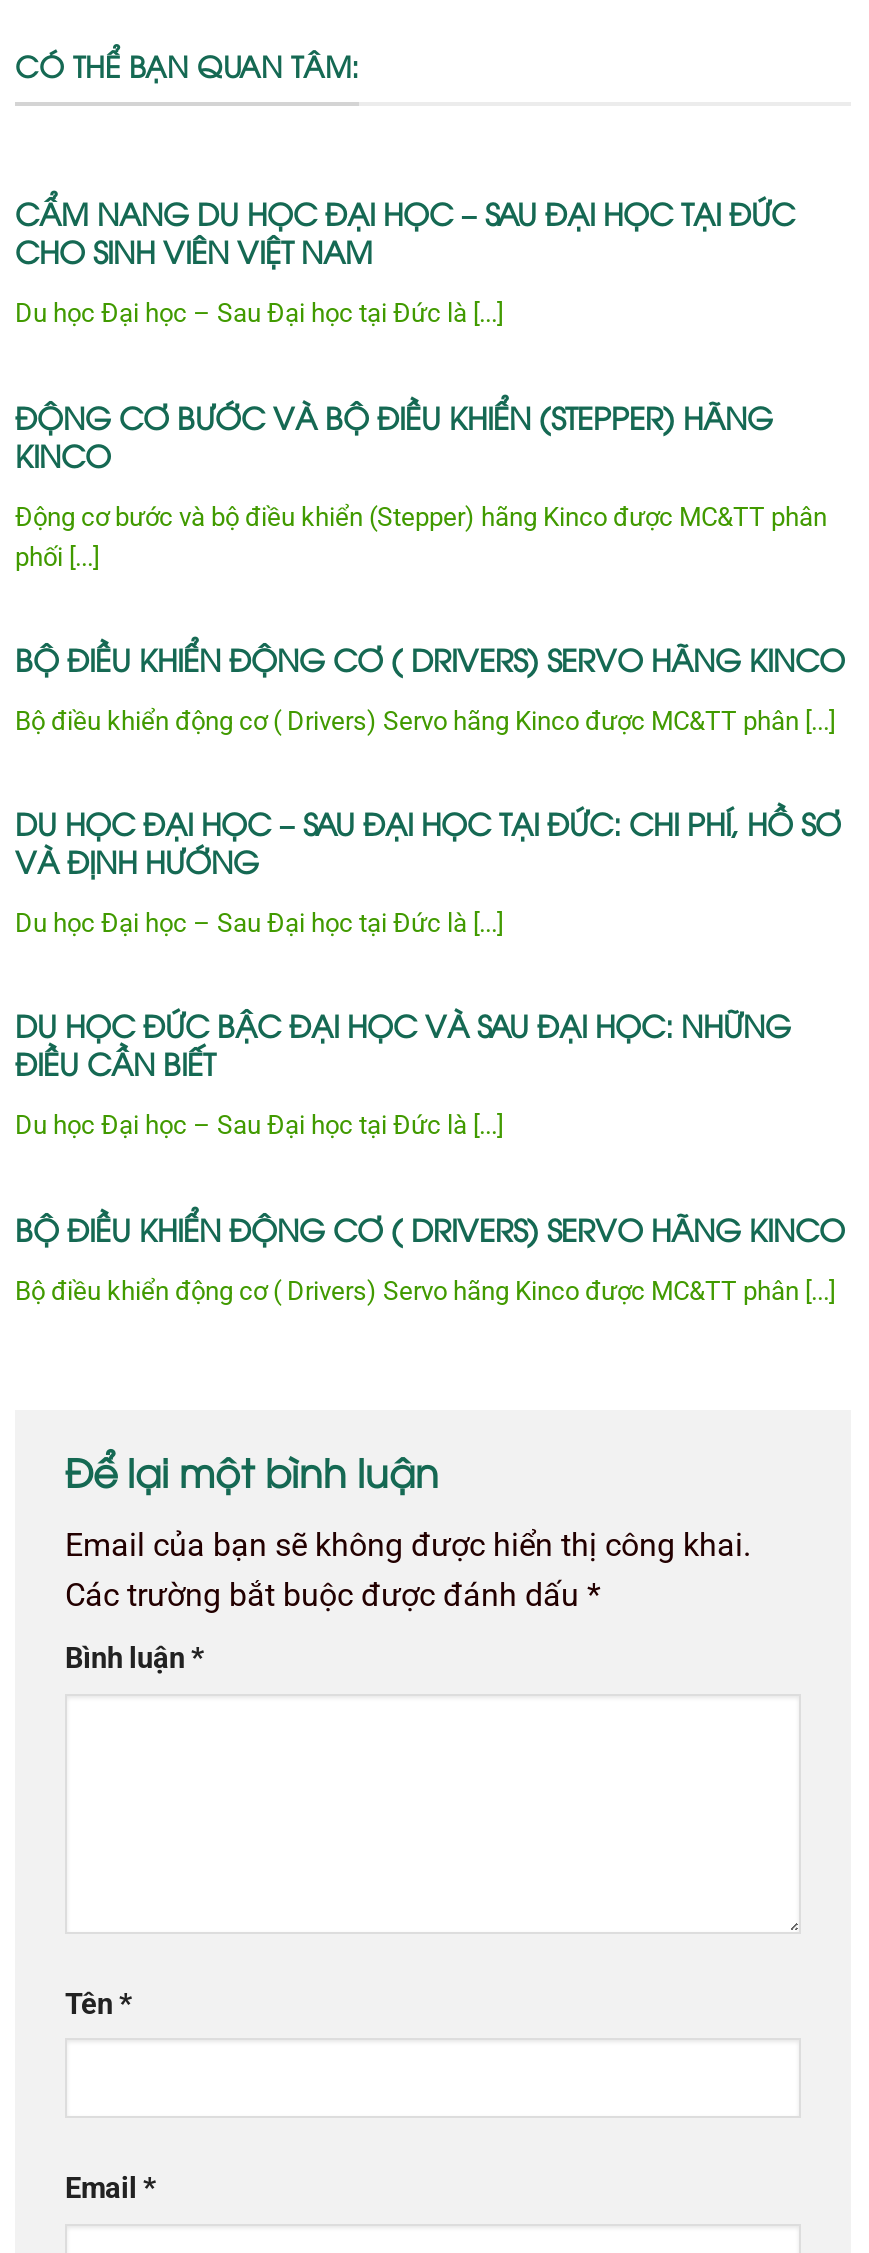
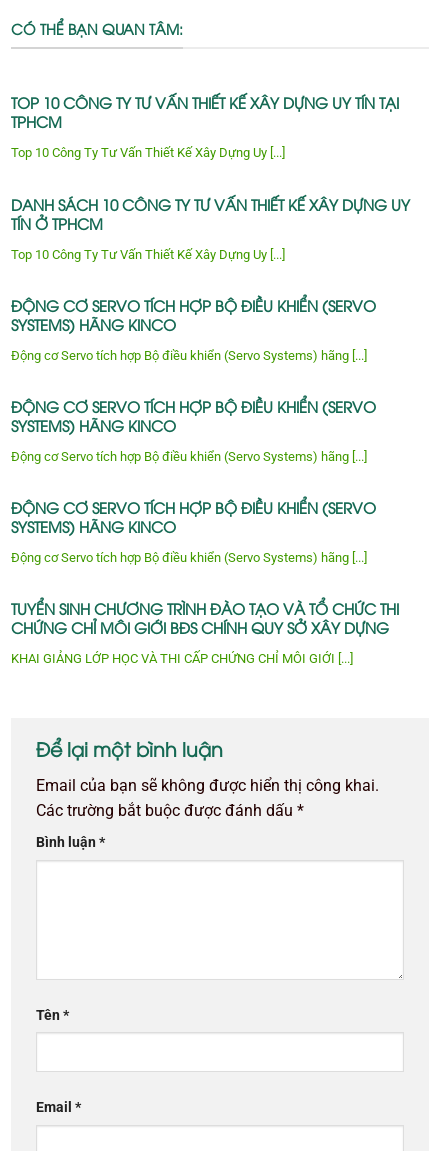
- CẨM NANG DU HỌC ĐẠI HỌC – SAU ĐẠI HỌC TẠI ĐỨC
- CHO SINH VIÊN VIỆT NAM
+ TOP 10 CÔNG TY TƯ VẤN THIẾT KẾ XÂY DỰNG UY TÍN TẠI
+ TPHCM

- Du học Đại học – Sau Đại học tại Đức là [...]
+ Top 10 Công Ty Tư Vấn Thiết Kế Xây Dựng Uy [...]

- ĐỘNG CƠ BƯỚC VÀ BỘ ĐIỀU KHIỂN (STEPPER) HÃNG
- KINCO
+ DANH SÁCH 10 CÔNG TY TƯ VẤN THIẾT KẾ XÂY DỰNG UY
+ TÍN Ở TPHCM

- Động cơ bước và bộ điều khiển (Stepper) hãng Kinco được MC&TT phân
- phối [...]
+ Top 10 Công Ty Tư Vấn Thiết Kế Xây Dựng Uy [...]

- BỘ ĐIỀU KHIỂN ĐỘNG CƠ ( DRIVERS) SERVO HÃNG KINCO
+ ĐỘNG CƠ SERVO TÍCH HỢP BỘ ĐIỀU KHIỂN (SERVO
+ SYSTEMS) HÃNG KINCO

- Bộ điều khiển động cơ ( Drivers) Servo hãng Kinco được MC&TT phân [...]
+ Động cơ Servo tích hợp Bộ điều khiển (Servo Systems) hãng [...]

- DU HỌC ĐẠI HỌC – SAU ĐẠI HỌC TẠI ĐỨC: CHI PHÍ, HỒ SƠ
- VÀ ĐỊNH HƯỚNG
+ ĐỘNG CƠ SERVO TÍCH HỢP BỘ ĐIỀU KHIỂN (SERVO
+ SYSTEMS) HÃNG KINCO

- Du học Đại học – Sau Đại học tại Đức là [...]
+ Động cơ Servo tích hợp Bộ điều khiển (Servo Systems) hãng [...]

- DU HỌC ĐỨC BẬC ĐẠI HỌC VÀ SAU ĐẠI HỌC: NHỮNG
- ĐIỀU CẦN BIẾT
+ ĐỘNG CƠ SERVO TÍCH HỢP BỘ ĐIỀU KHIỂN (SERVO
+ SYSTEMS) HÃNG KINCO

- Du học Đại học – Sau Đại học tại Đức là [...]
+ Động cơ Servo tích hợp Bộ điều khiển (Servo Systems) hãng [...]

- BỘ ĐIỀU KHIỂN ĐỘNG CƠ ( DRIVERS) SERVO HÃNG KINCO
+ TUYỂN SINH CHƯƠNG TRÌNH ĐÀO TẠO VÀ TỔ CHỨC THI
+ CHỨNG CHỈ MÔI GIỚI BĐS CHÍNH QUY SỞ XÂY DỰNG

- Bộ điều khiển động cơ ( Drivers) Servo hãng Kinco được MC&TT phân [...]
+ KHAI GIẢNG LỚP HỌC VÀ THI CẤP CHỨNG CHỈ MÔI GIỚI [...]
